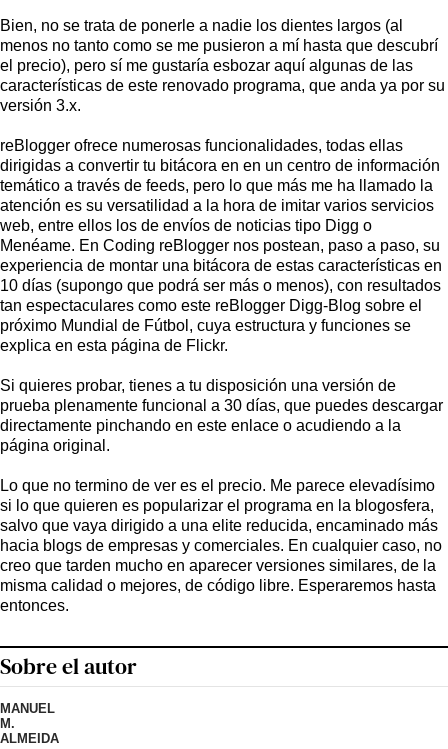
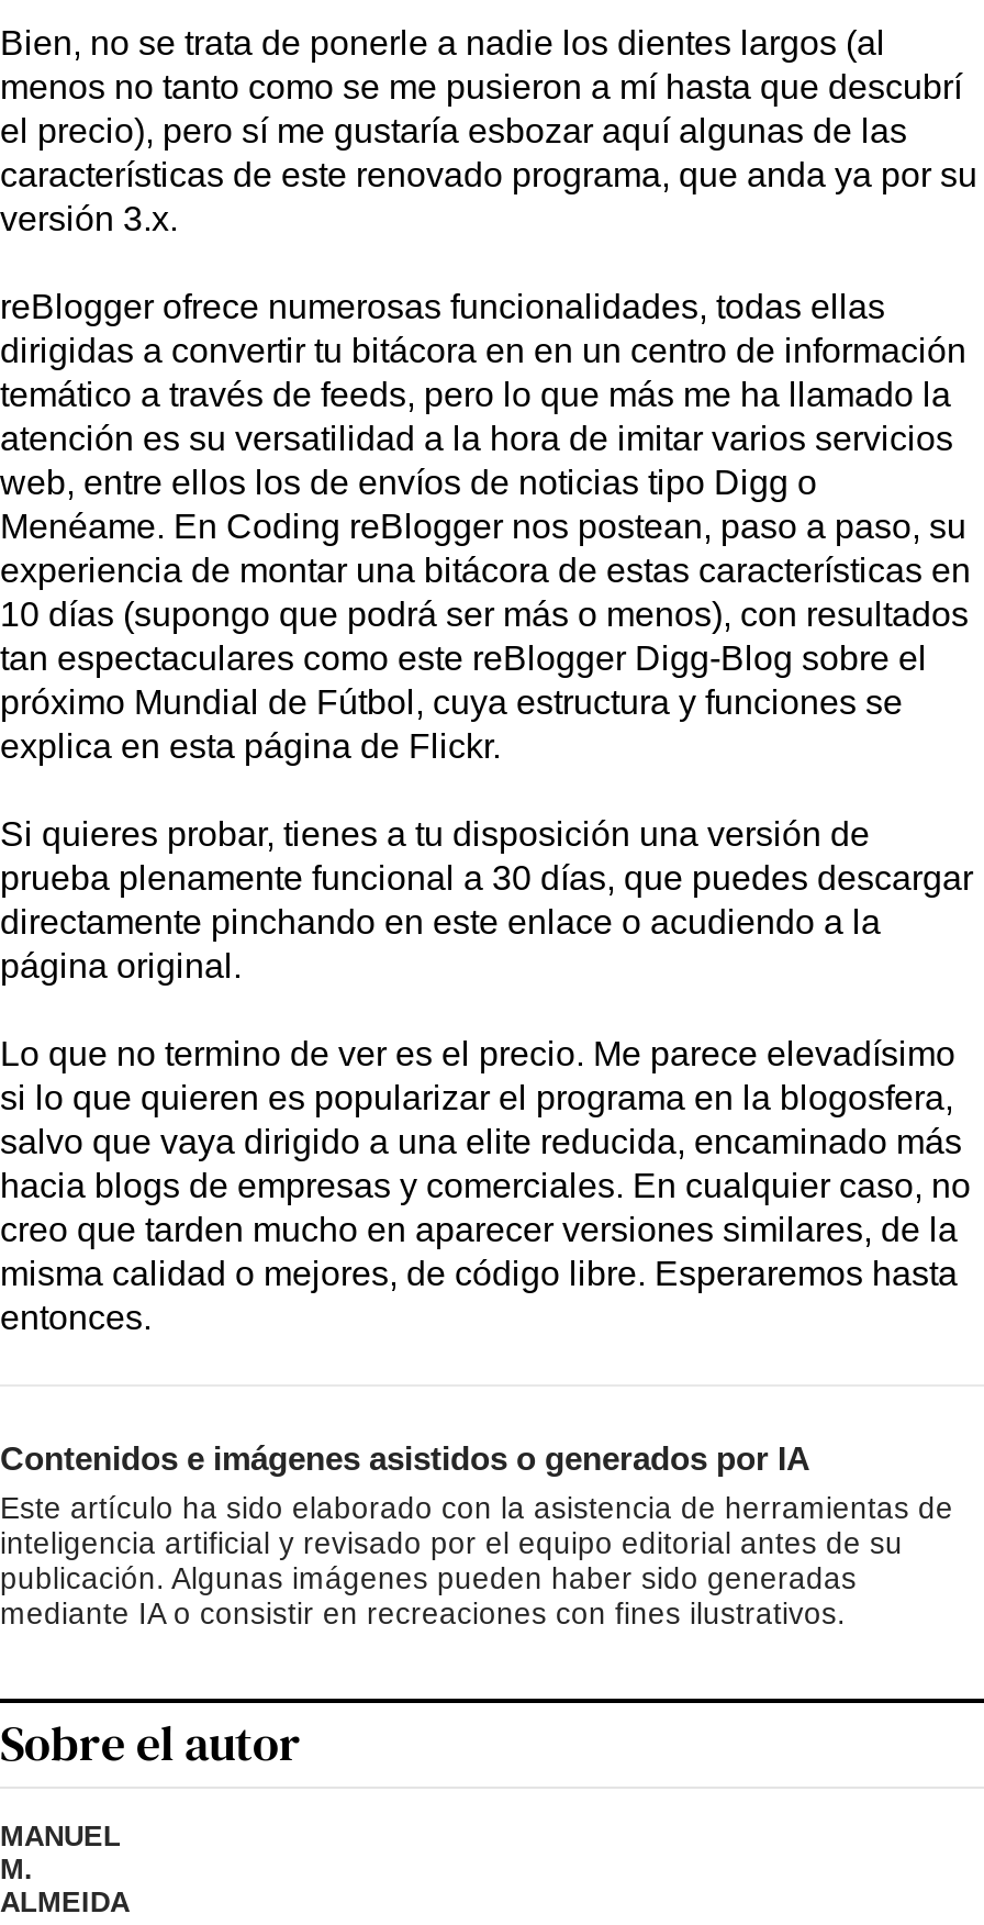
+ Contenidos e imágenes asistidos o generados por IA
+ Este artículo ha sido elaborado con la asistencia de herramientas de
+ inteligencia artificial y revisado por el equipo editorial antes de su
+ publicación. Algunas imágenes pueden haber sido generadas
+ mediante IA o consistir en recreaciones con fines ilustrativos.
